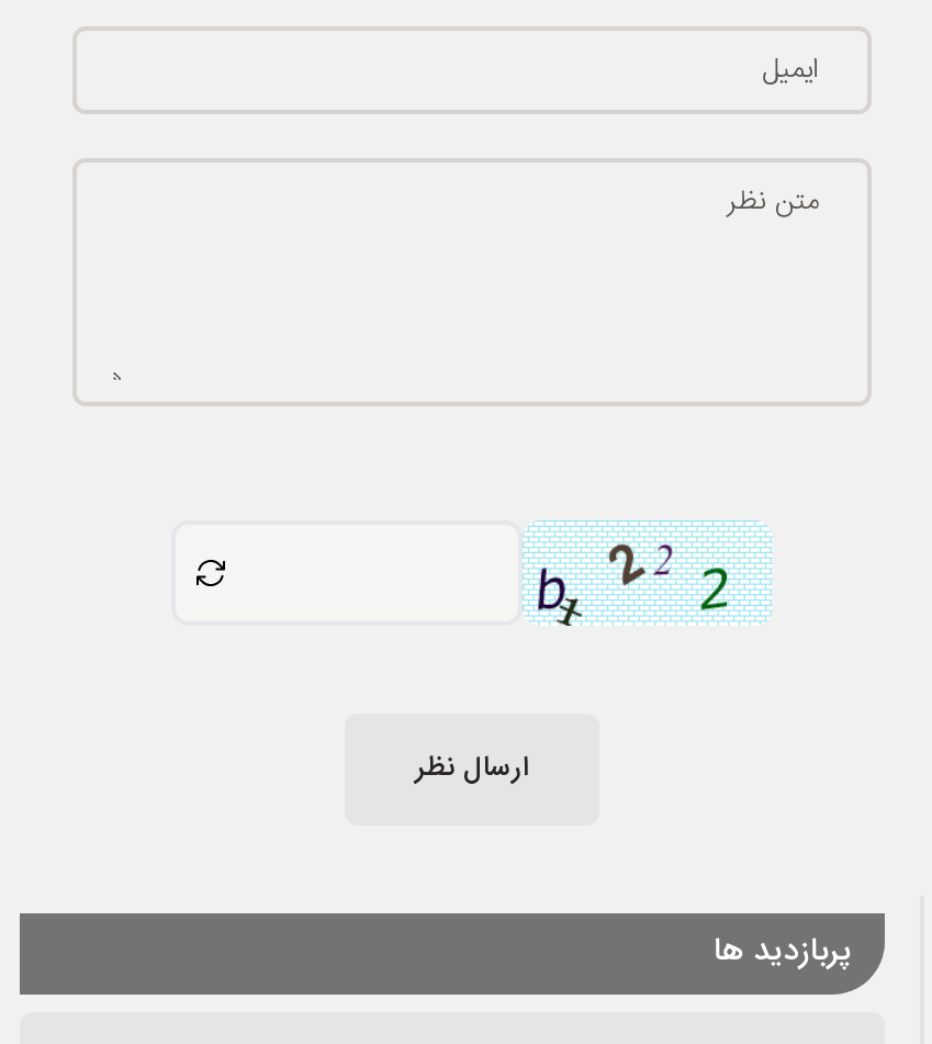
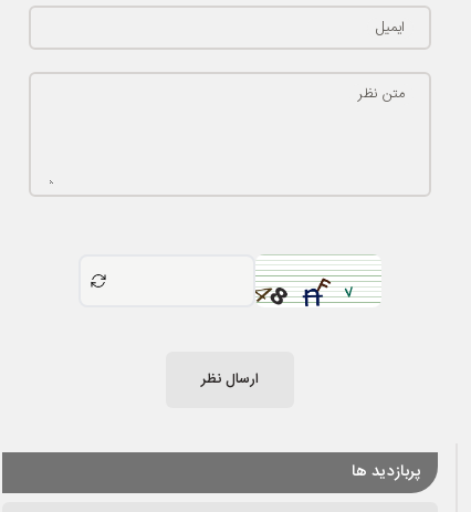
- [image]
+ [image]
